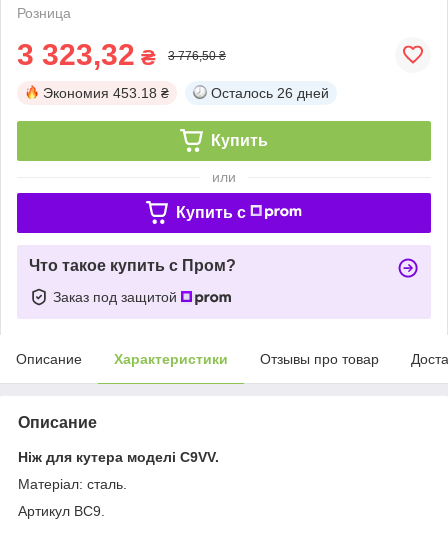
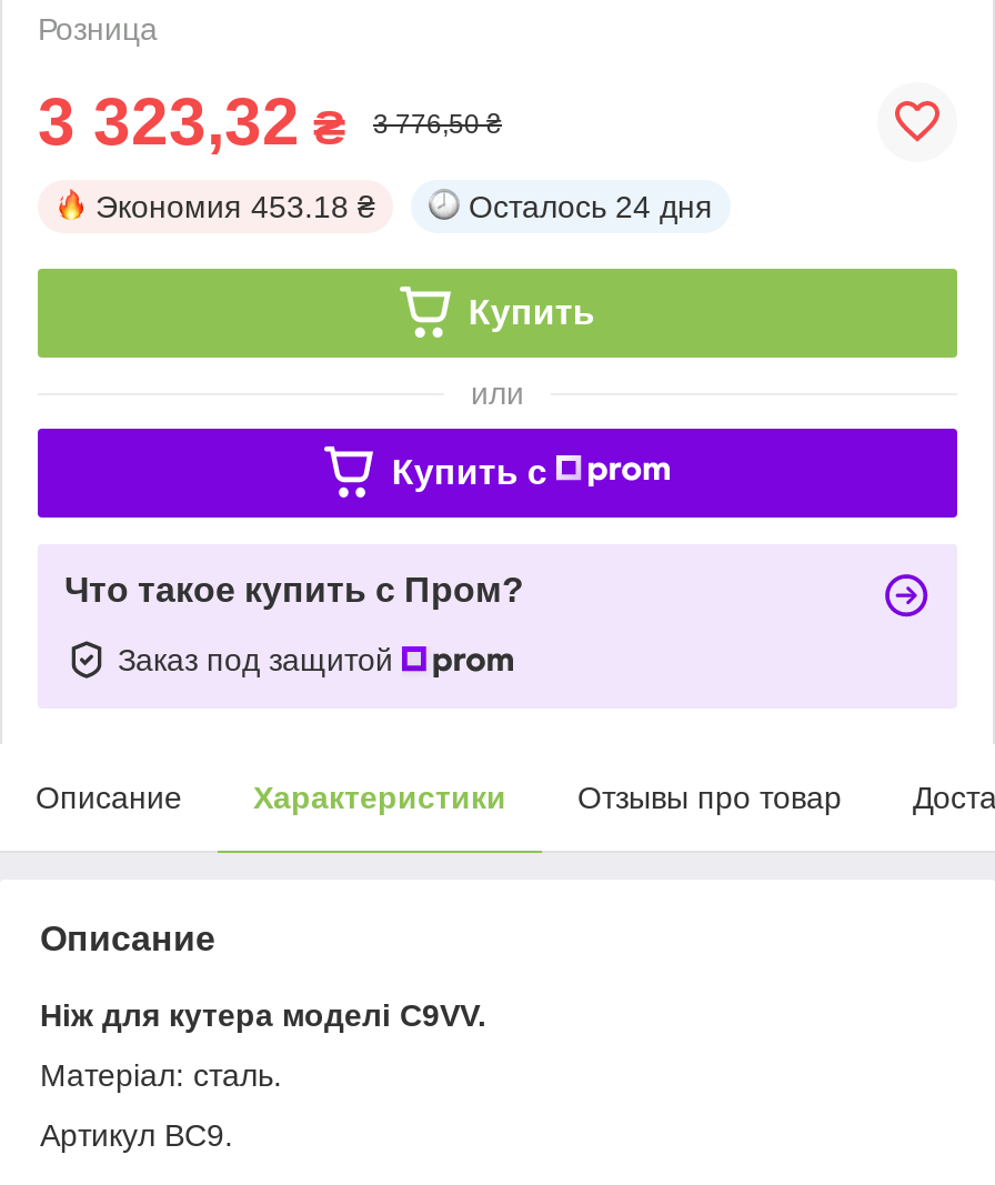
- Осталось 26 дней
+ Осталось 24 дня
